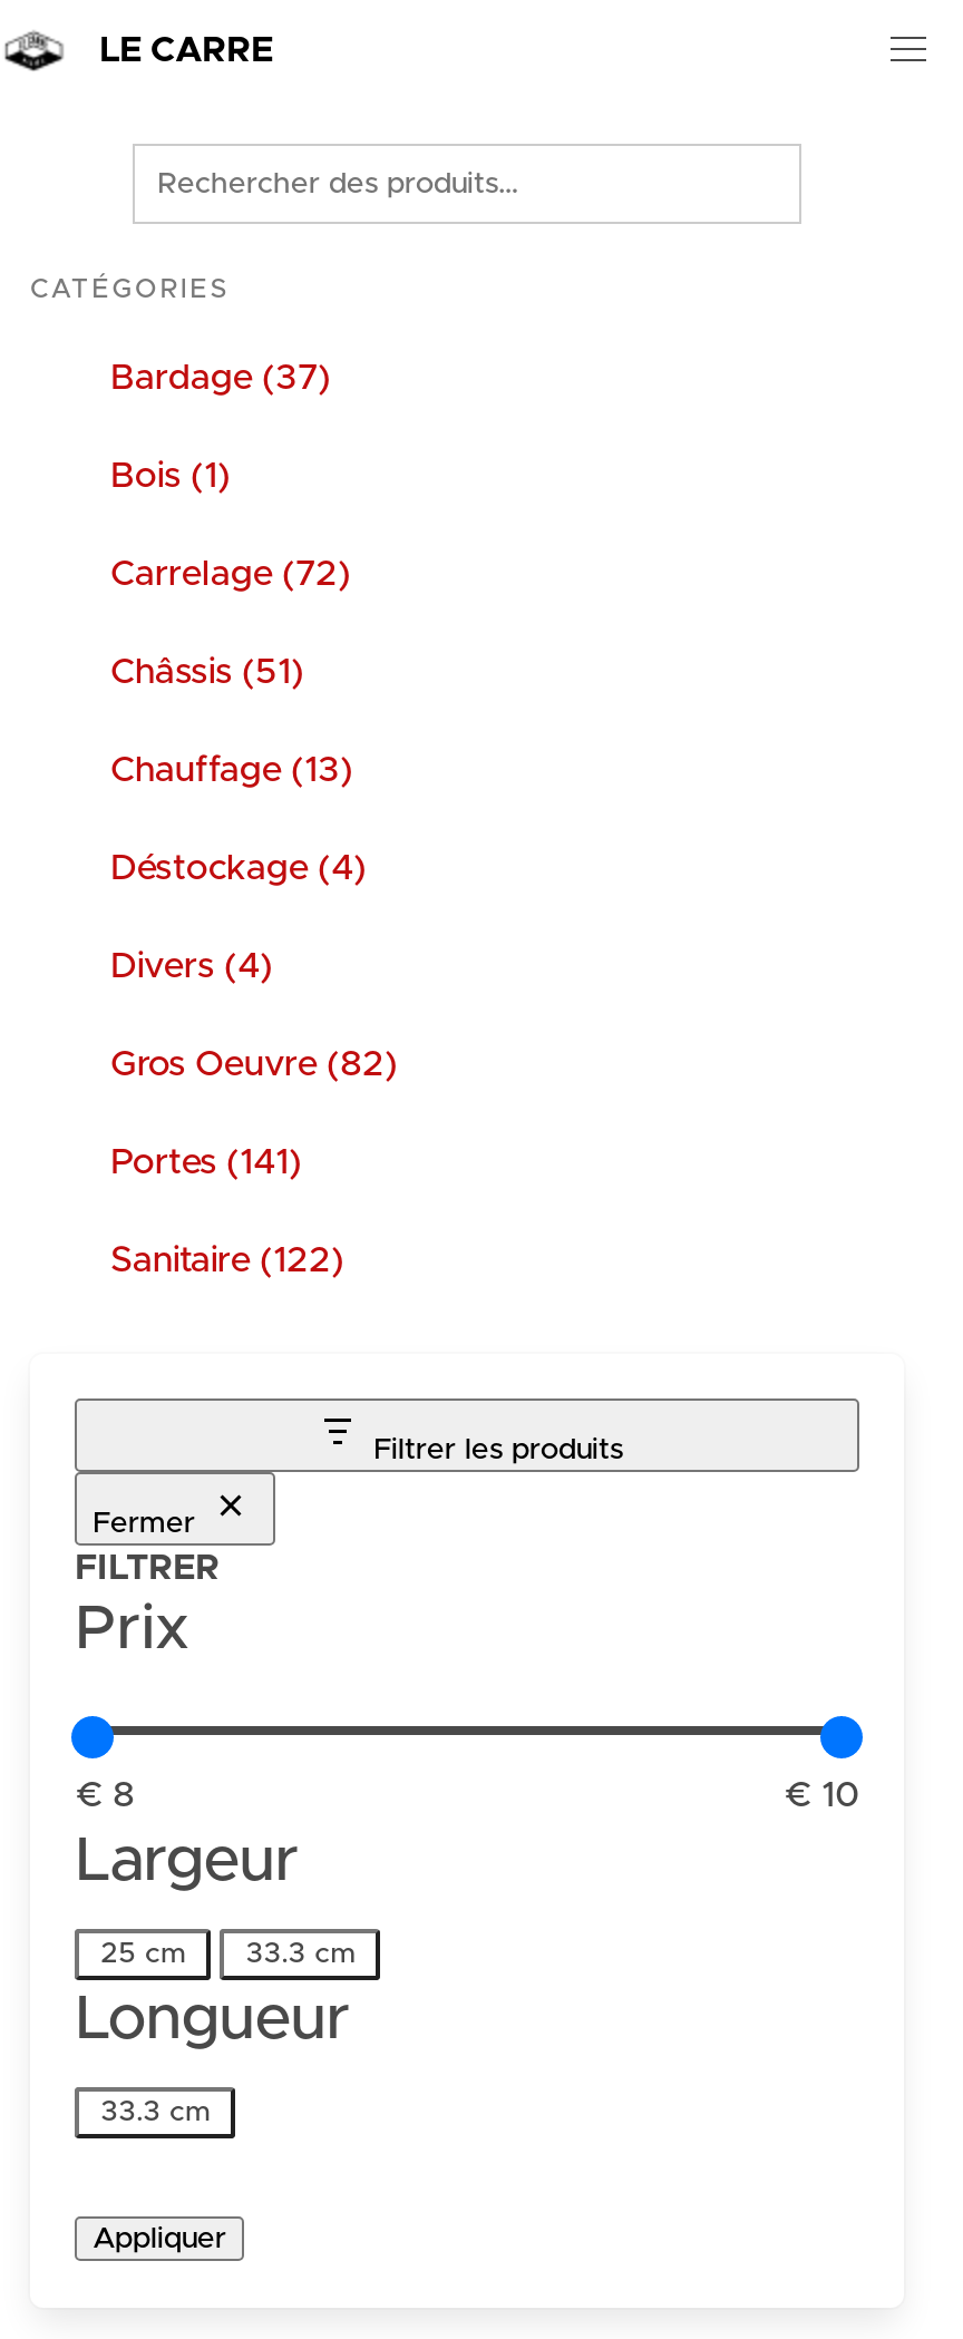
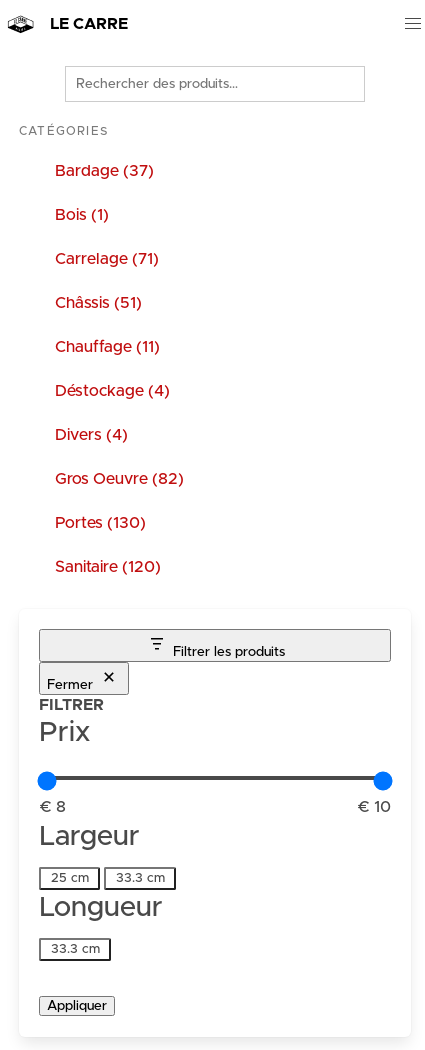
- Carrelage (72)
+ Carrelage (71)

- Chauffage (13)
+ Chauffage (11)

- Portes (141)
+ Portes (130)

- Sanitaire (122)
+ Sanitaire (120)
